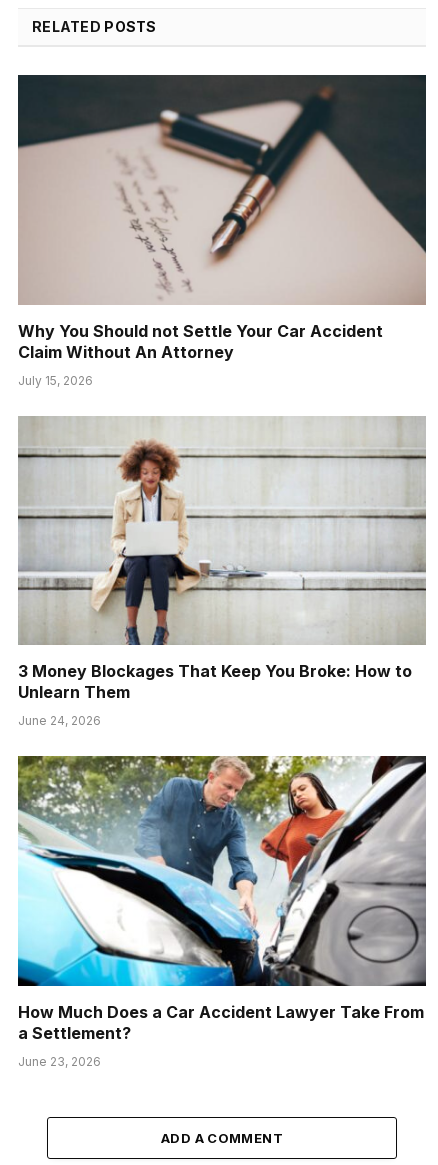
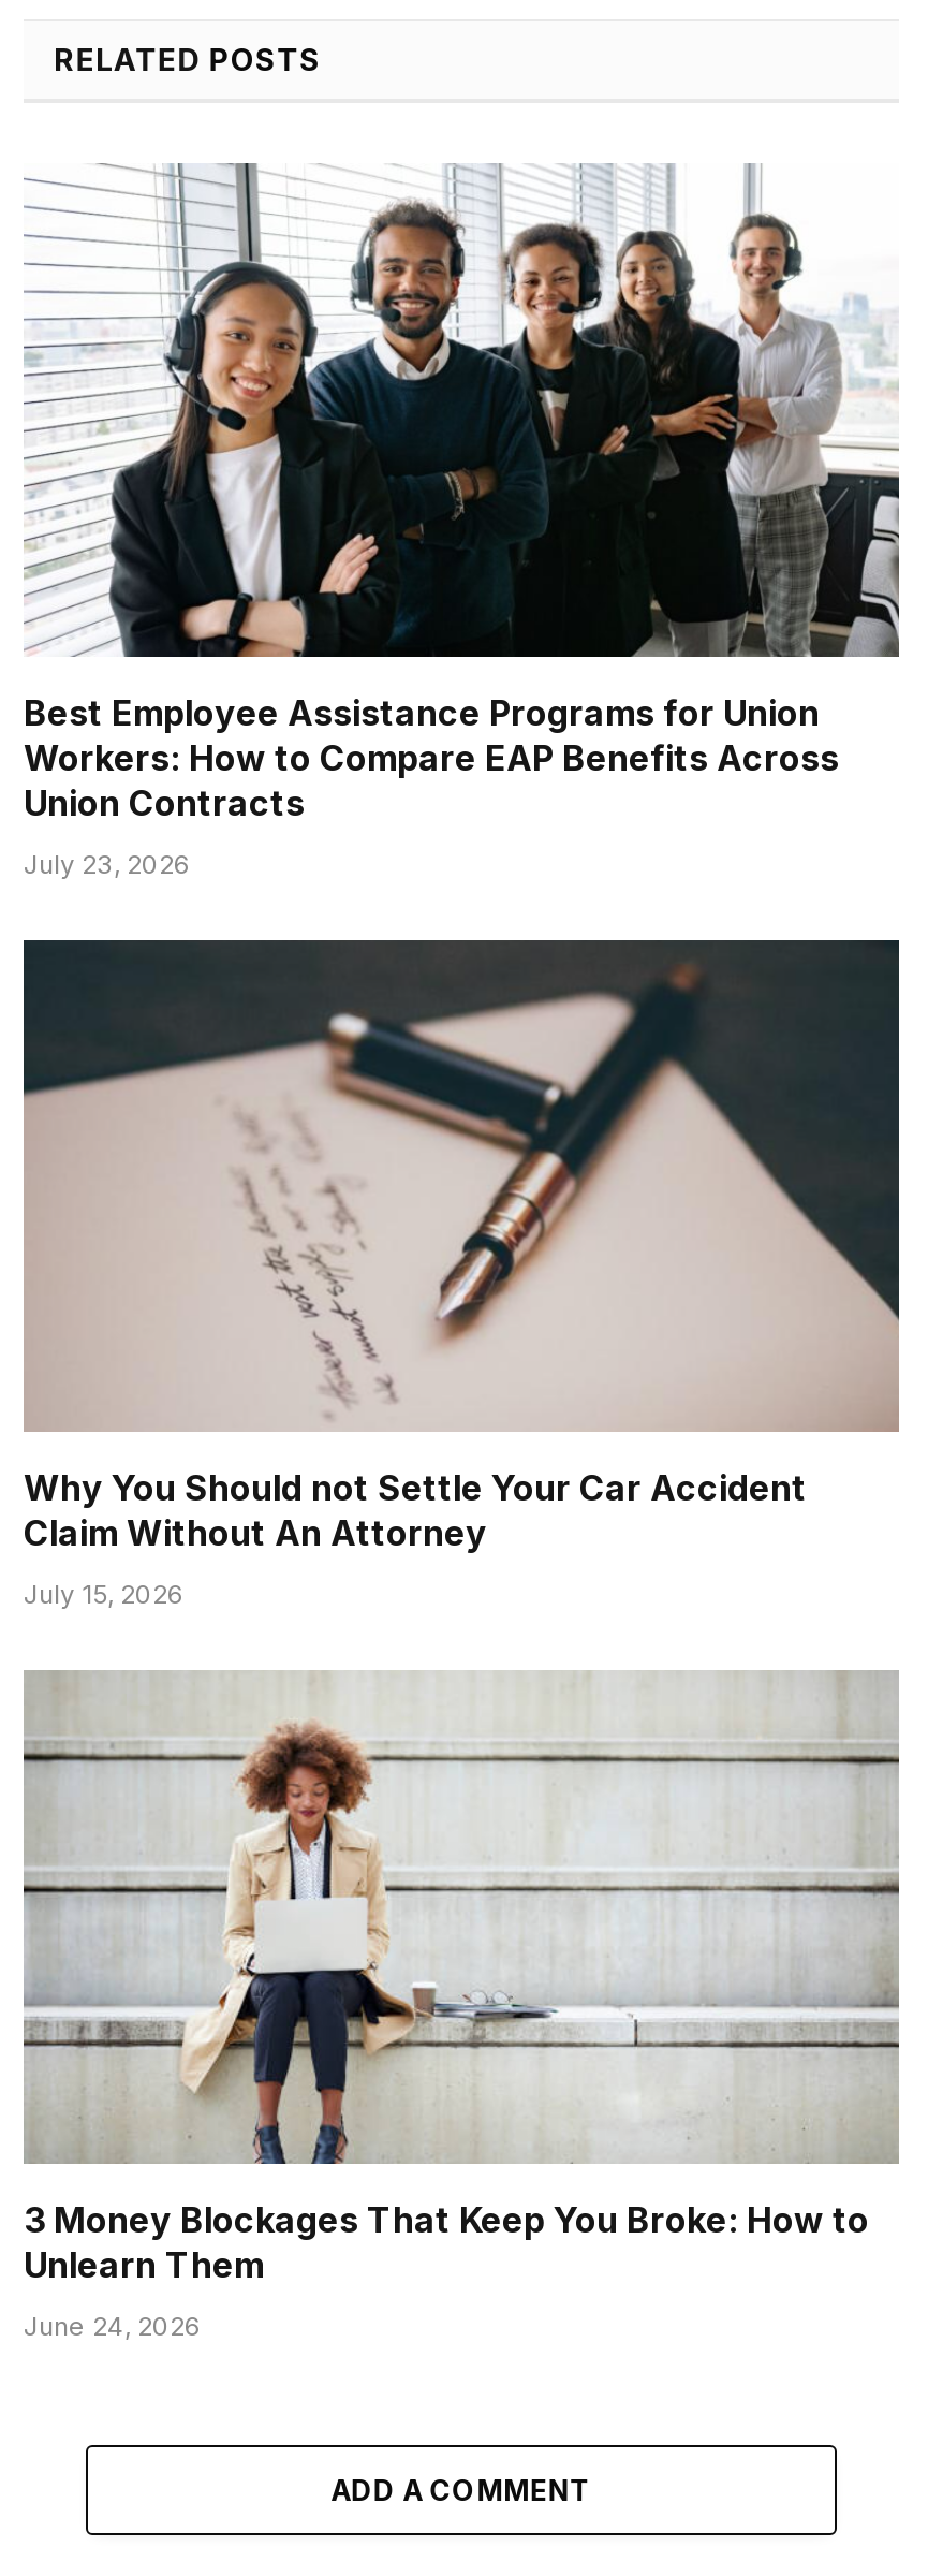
+ [image]
+ Best Employee Assistance Programs for Union
+ Workers: How to Compare EAP Benefits Across
+ Union Contracts
+ July 23, 2026

moved down: [image] | Why You Should not Settle Your Car Accident | Claim Without An Attorney | July 15, 2026 | 3 Money Blockages That Keep You Broke: How to | Unlearn Them | June 24, 2026

- [image]
- How Much Does a Car Accident Lawyer Take From
- a Settlement?
- June 23, 2026
